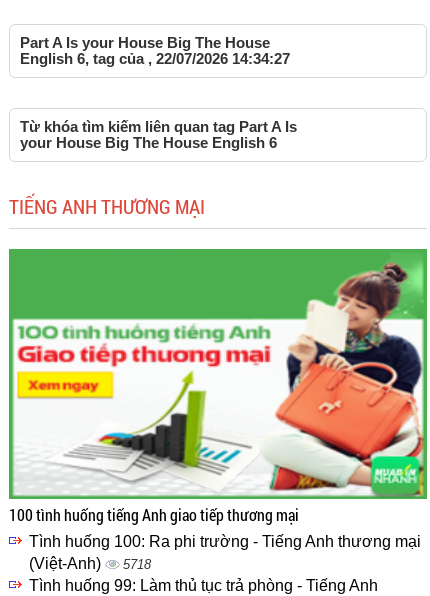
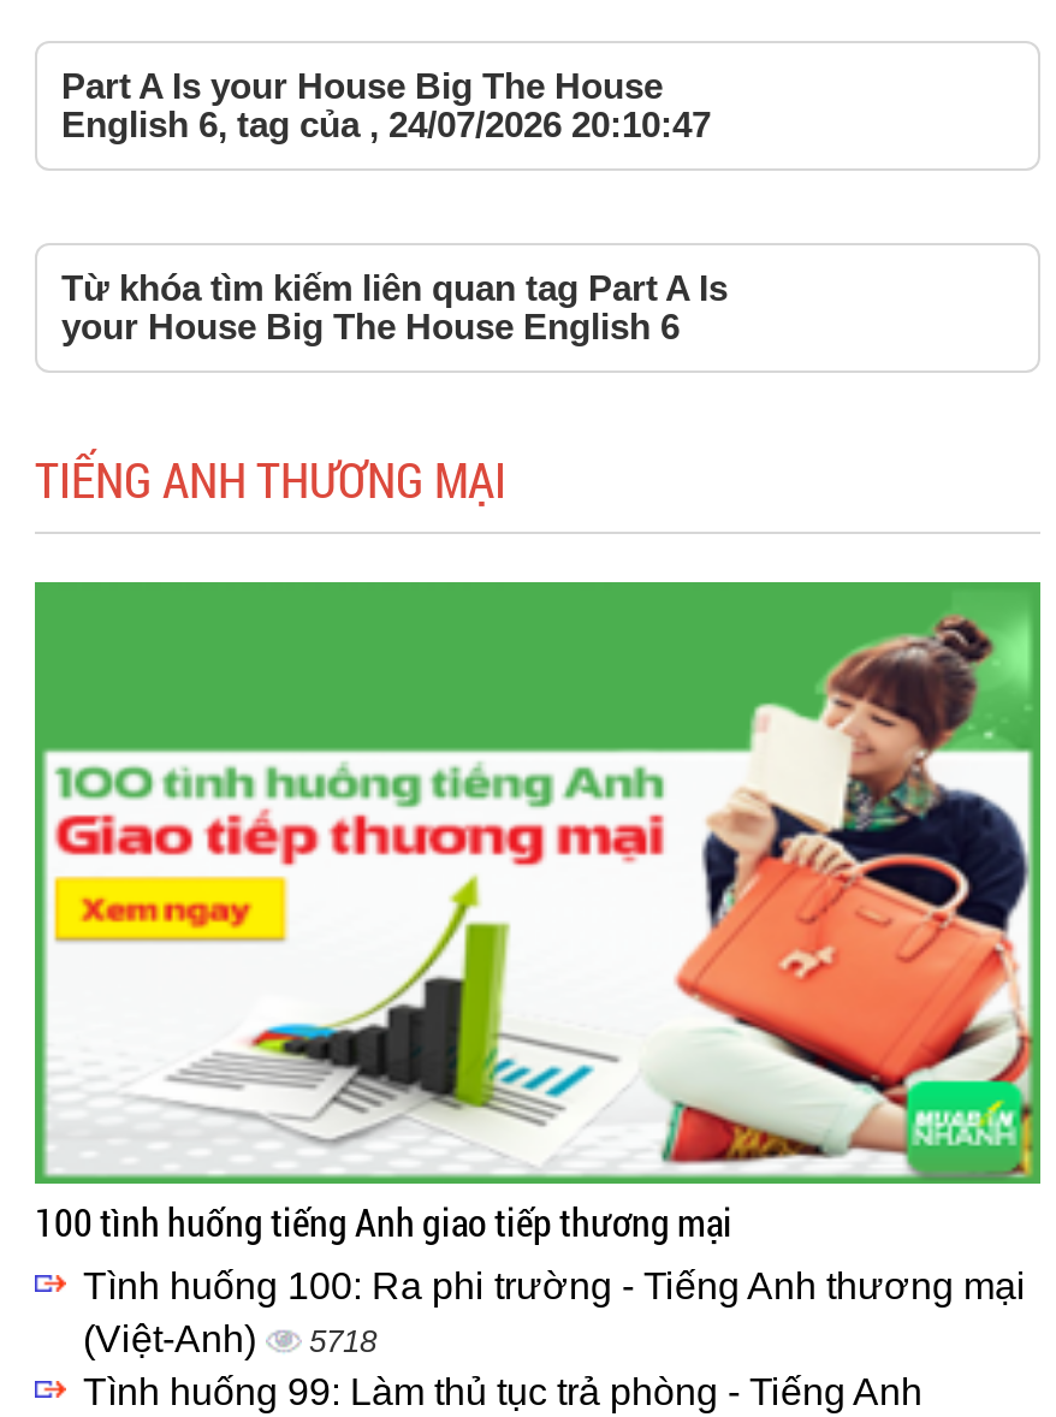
- English 6, tag của , 22/07/2026 14:34:27
+ English 6, tag của , 24/07/2026 20:10:47
